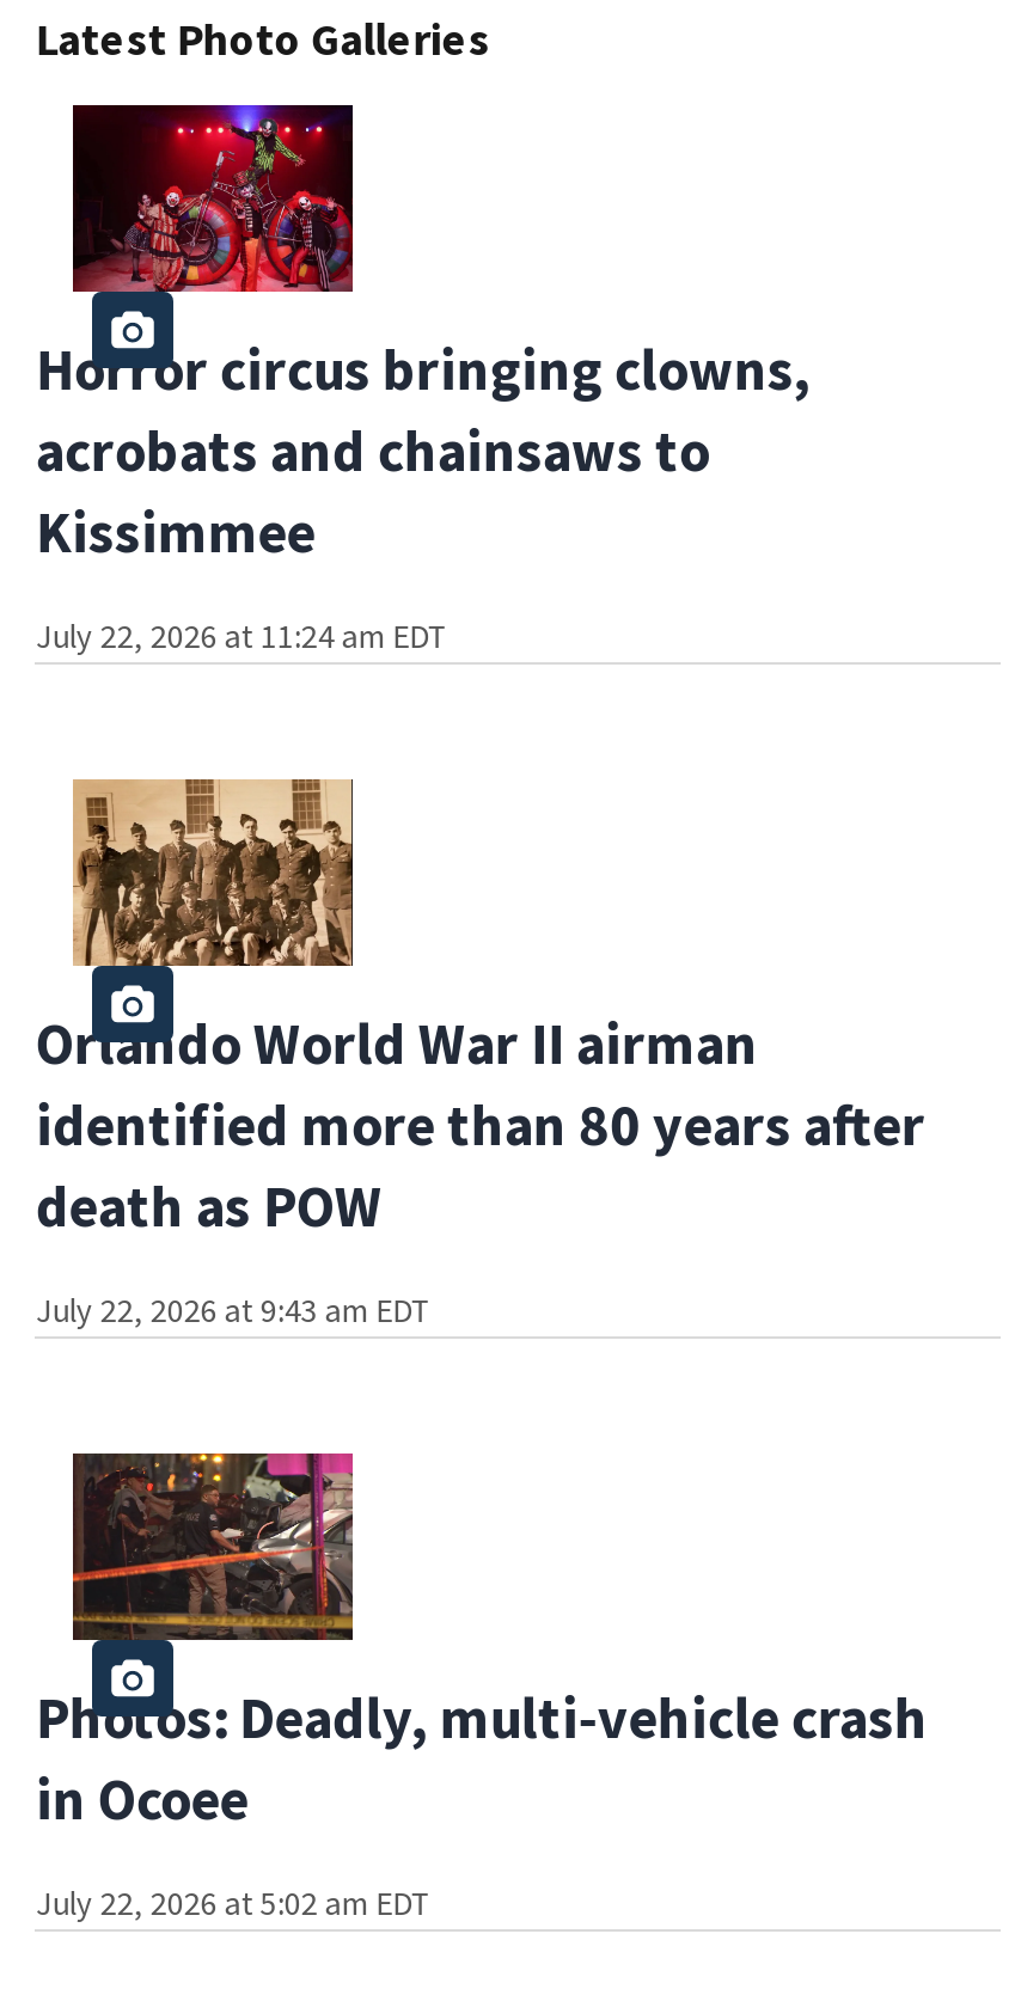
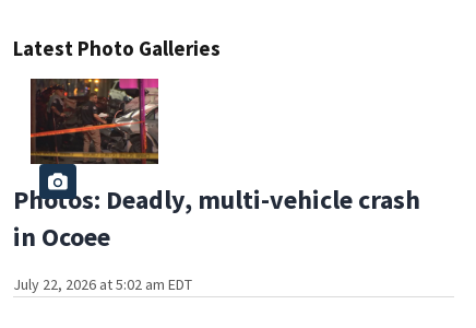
- [image]
- Horror circus bringing clowns,
- acrobats and chainsaws to
- Kissimmee
- July 22, 2026 at 11:24 am EDT

- [image]
- Orlando World War II airman
- identified more than 80 years after
- death as POW
- July 22, 2026 at 9:43 am EDT
